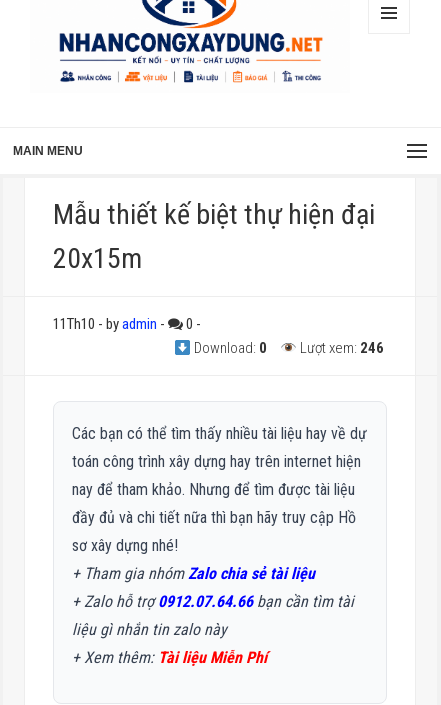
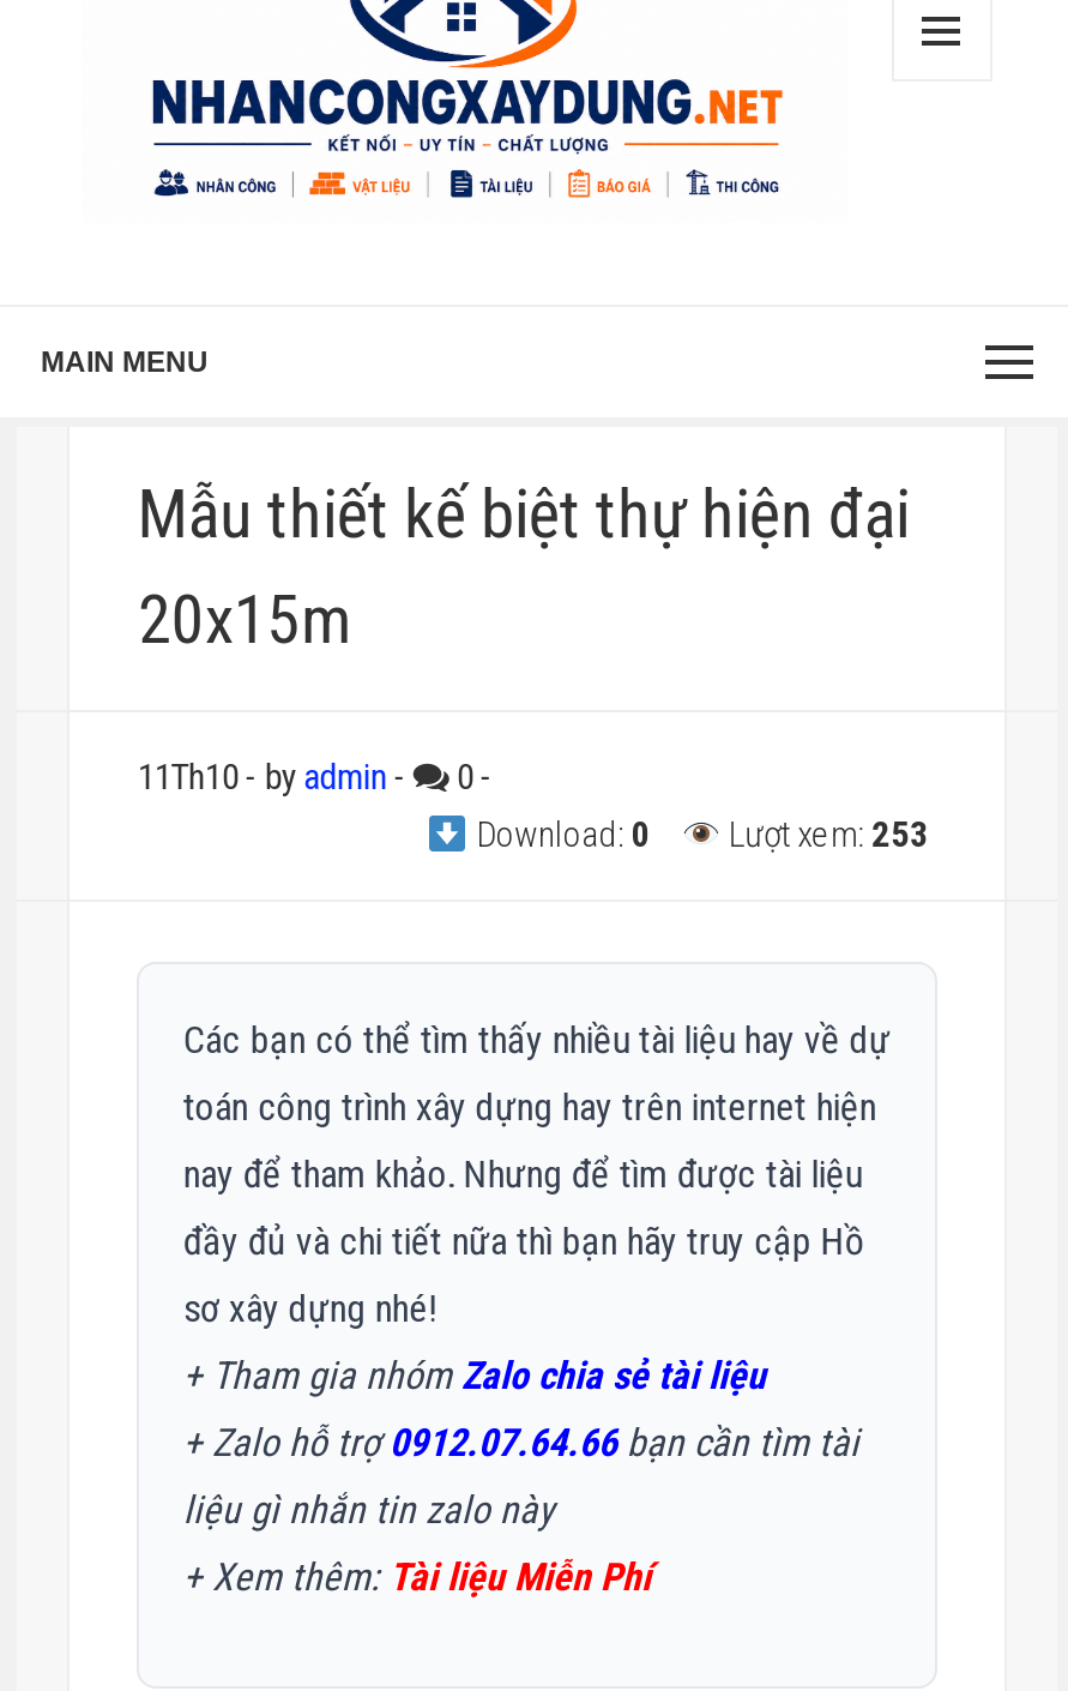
- Download: 0 Lượt xem: 246
+ Download: 0 Lượt xem: 253
